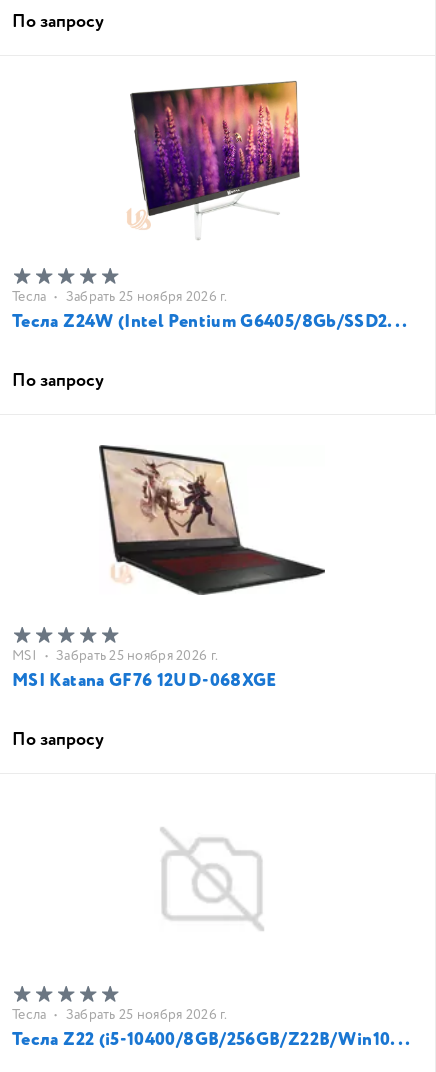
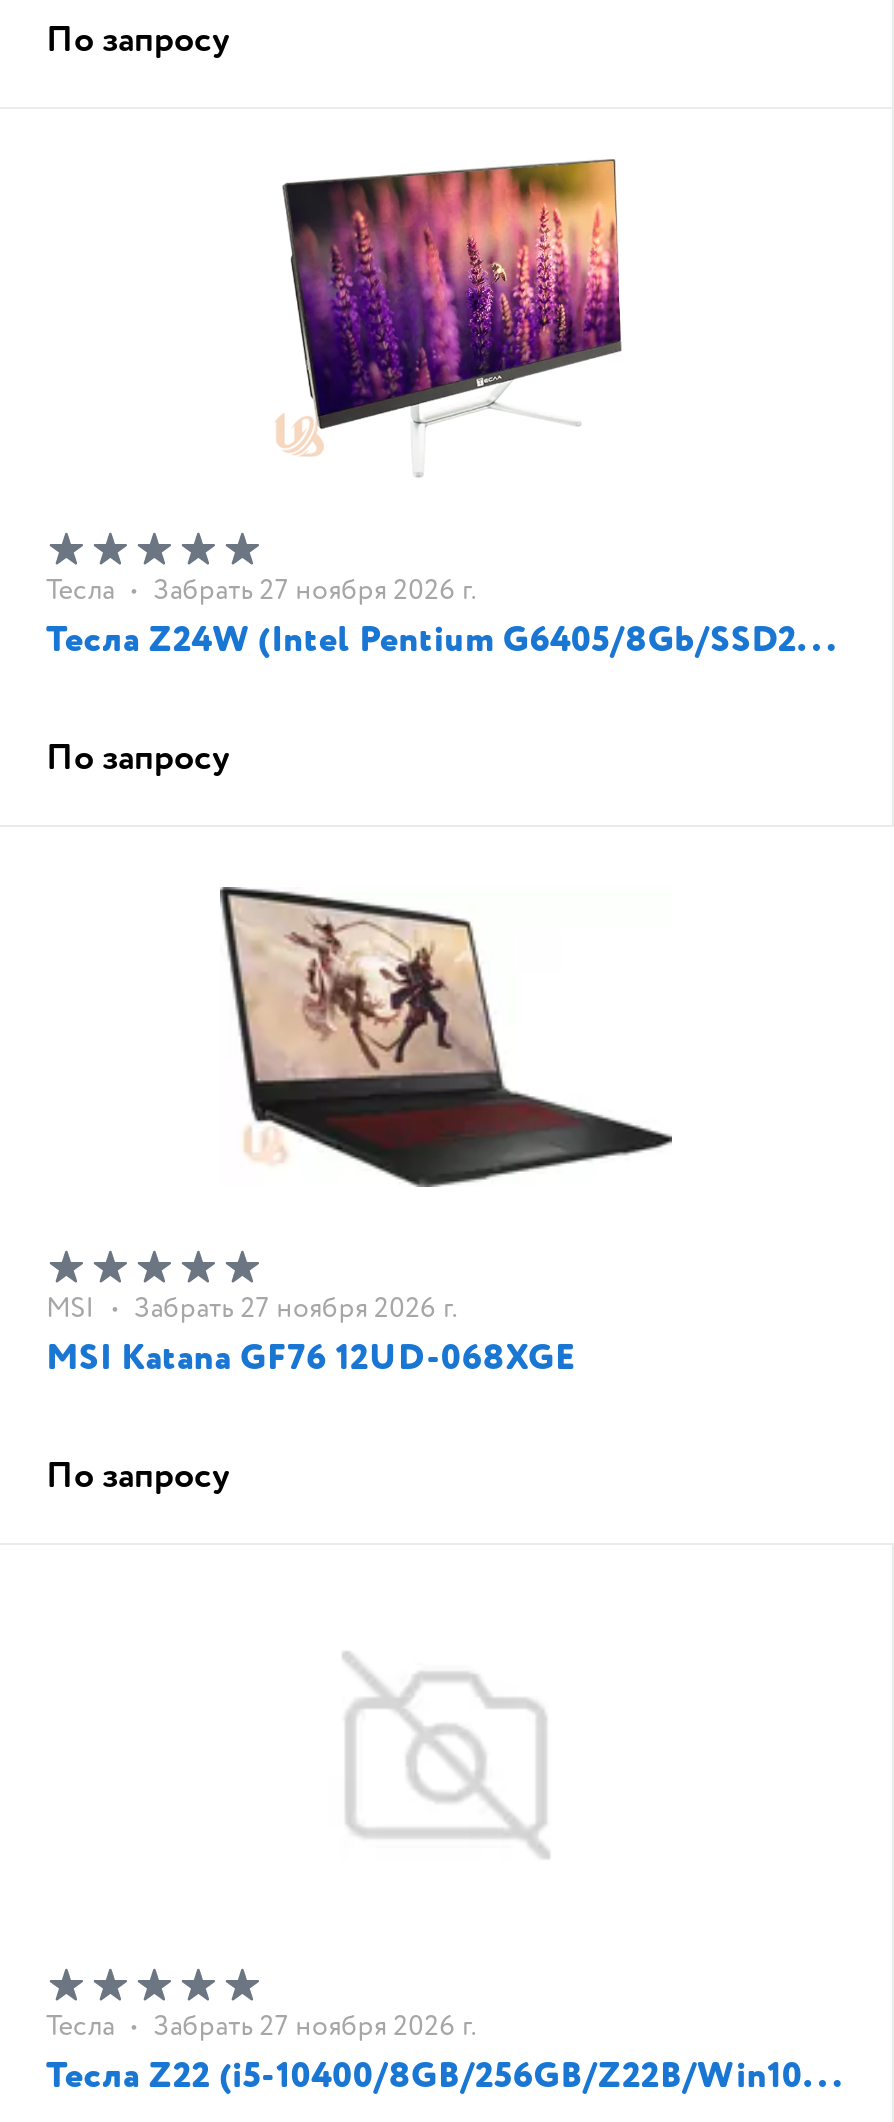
- Тесла • Забрать 25 ноября 2026 г.
+ Тесла • Забрать 27 ноября 2026 г.

- MSI • Забрать 25 ноября 2026 г.
+ MSI • Забрать 27 ноября 2026 г.

- Тесла • Забрать 25 ноября 2026 г.
+ Тесла • Забрать 27 ноября 2026 г.
